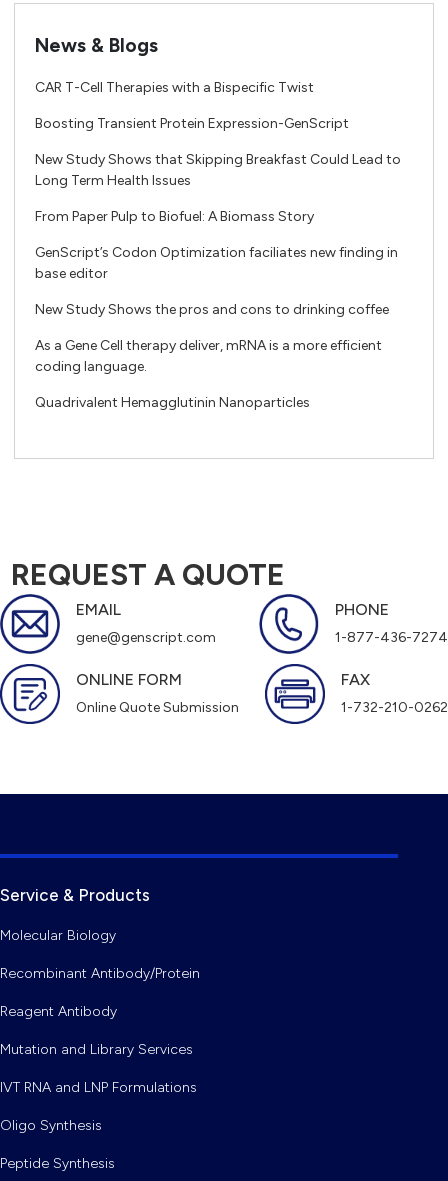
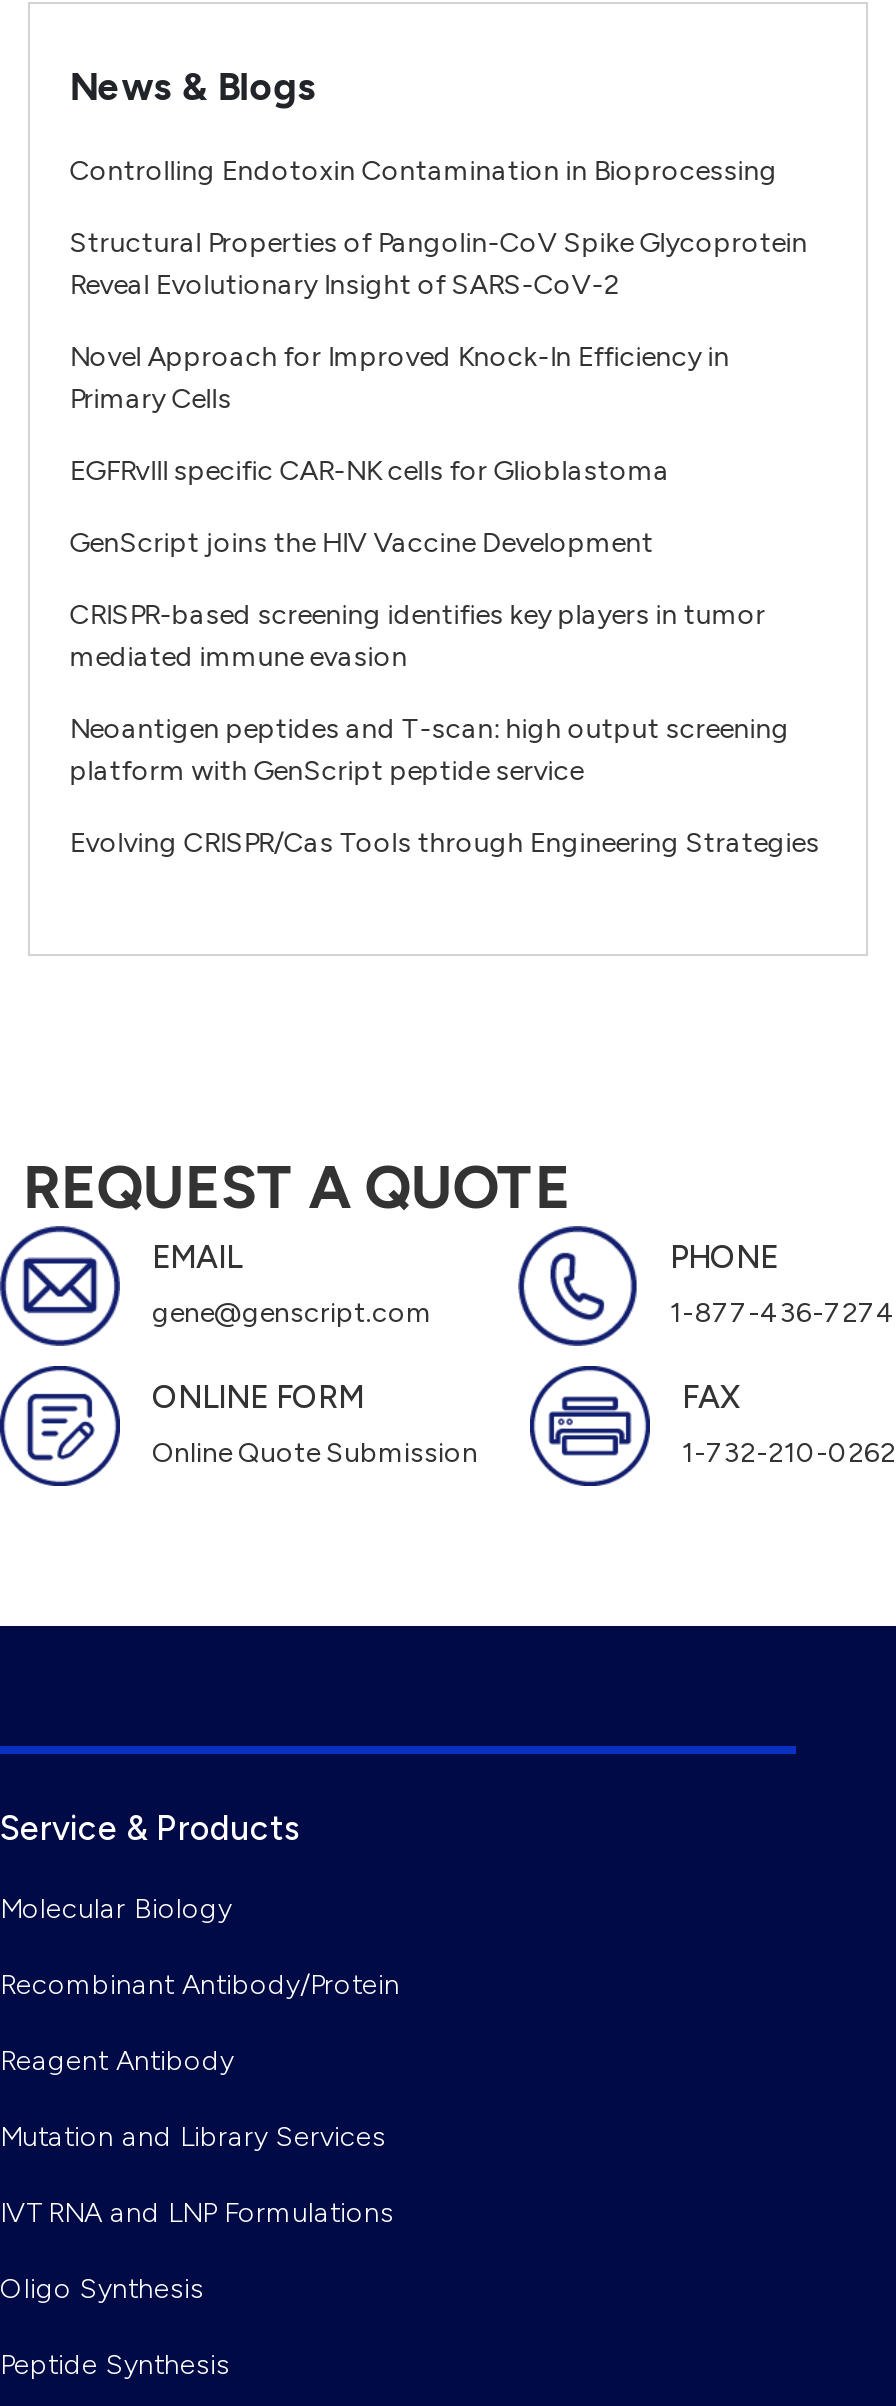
- CAR T-Cell Therapies with a Bispecific Twist
+ Controlling Endotoxin Contamination in Bioprocessing

- Boosting Transient Protein Expression-GenScript
+ Structural Properties of Pangolin-CoV Spike Glycoprotein
+ Reveal Evolutionary Insight of SARS-CoV-2

- New Study Shows that Skipping Breakfast Could Lead to
- Long Term Health Issues
+ Novel Approach for Improved Knock-In Efficiency in
+ Primary Cells

- From Paper Pulp to Biofuel: A Biomass Story
+ EGFRvIII specific CAR-NK cells for Glioblastoma

- GenScript’s Codon Optimization faciliates new finding in
- base editor
+ GenScript joins the HIV Vaccine Development

- New Study Shows the pros and cons to drinking coffee
+ CRISPR-based screening identifies key players in tumor
+ mediated immune evasion

- As a Gene Cell therapy deliver, mRNA is a more efficient
- coding language.
+ Neoantigen peptides and T-scan: high output screening
+ platform with GenScript peptide service

- Quadrivalent Hemagglutinin Nanoparticles
+ Evolving CRISPR/Cas Tools through Engineering Strategies
